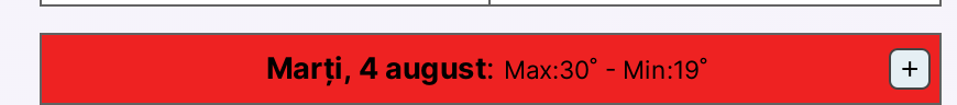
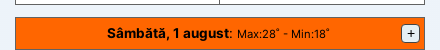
- Marți, 4 august: Max:30˚ - Min:19˚
+ Sâmbătă, 1 august: Max:28˚ - Min:18˚
